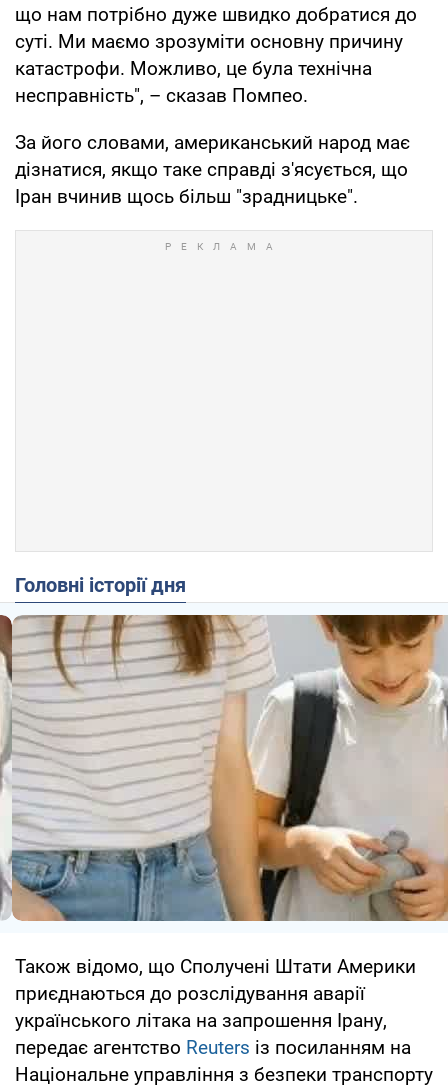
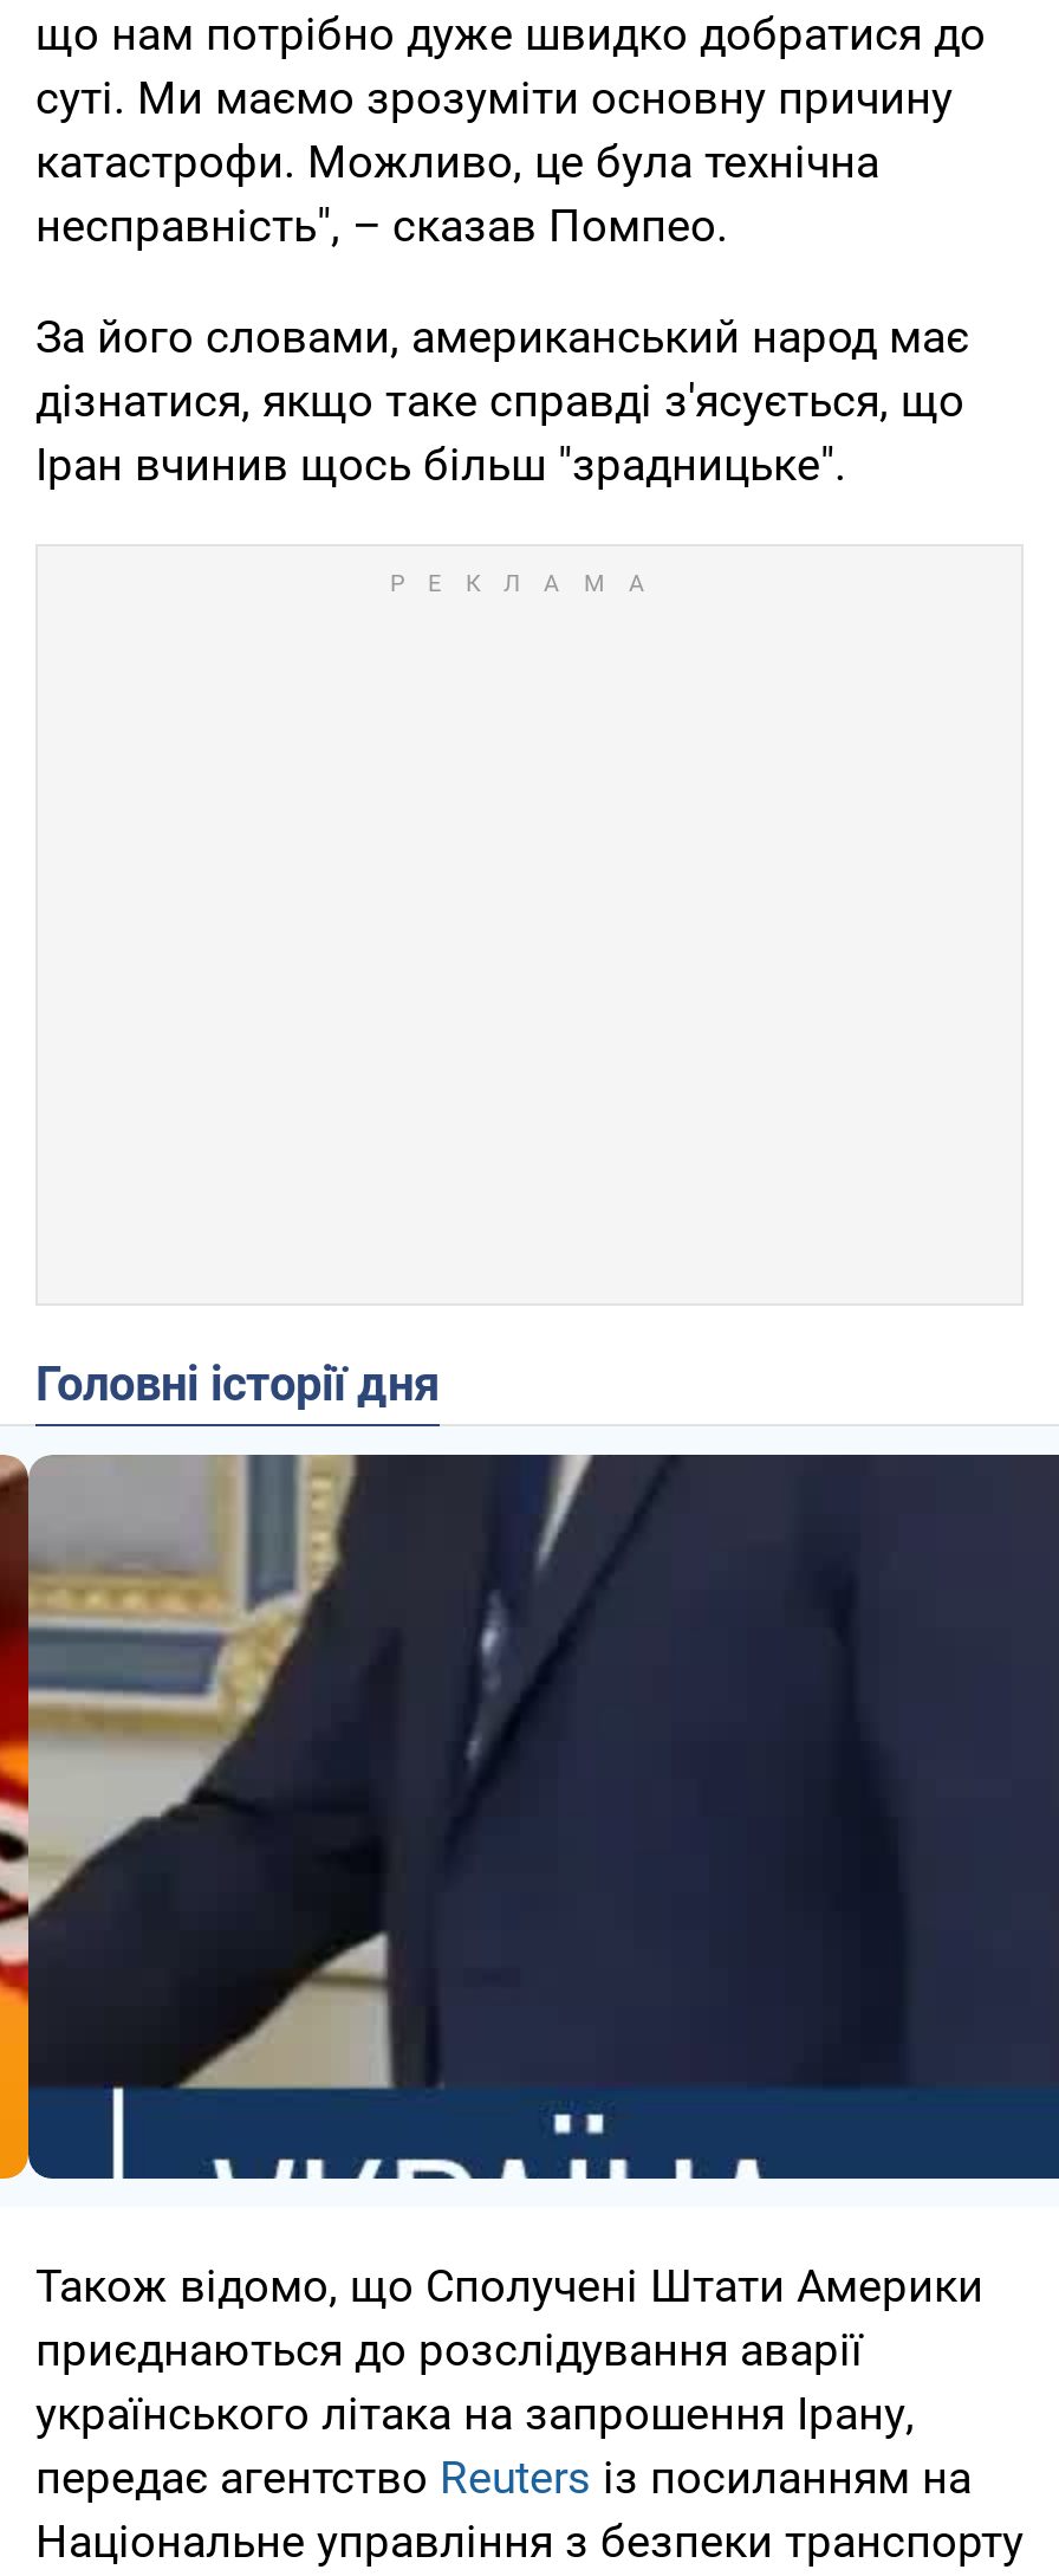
- [image]
+ [image]
